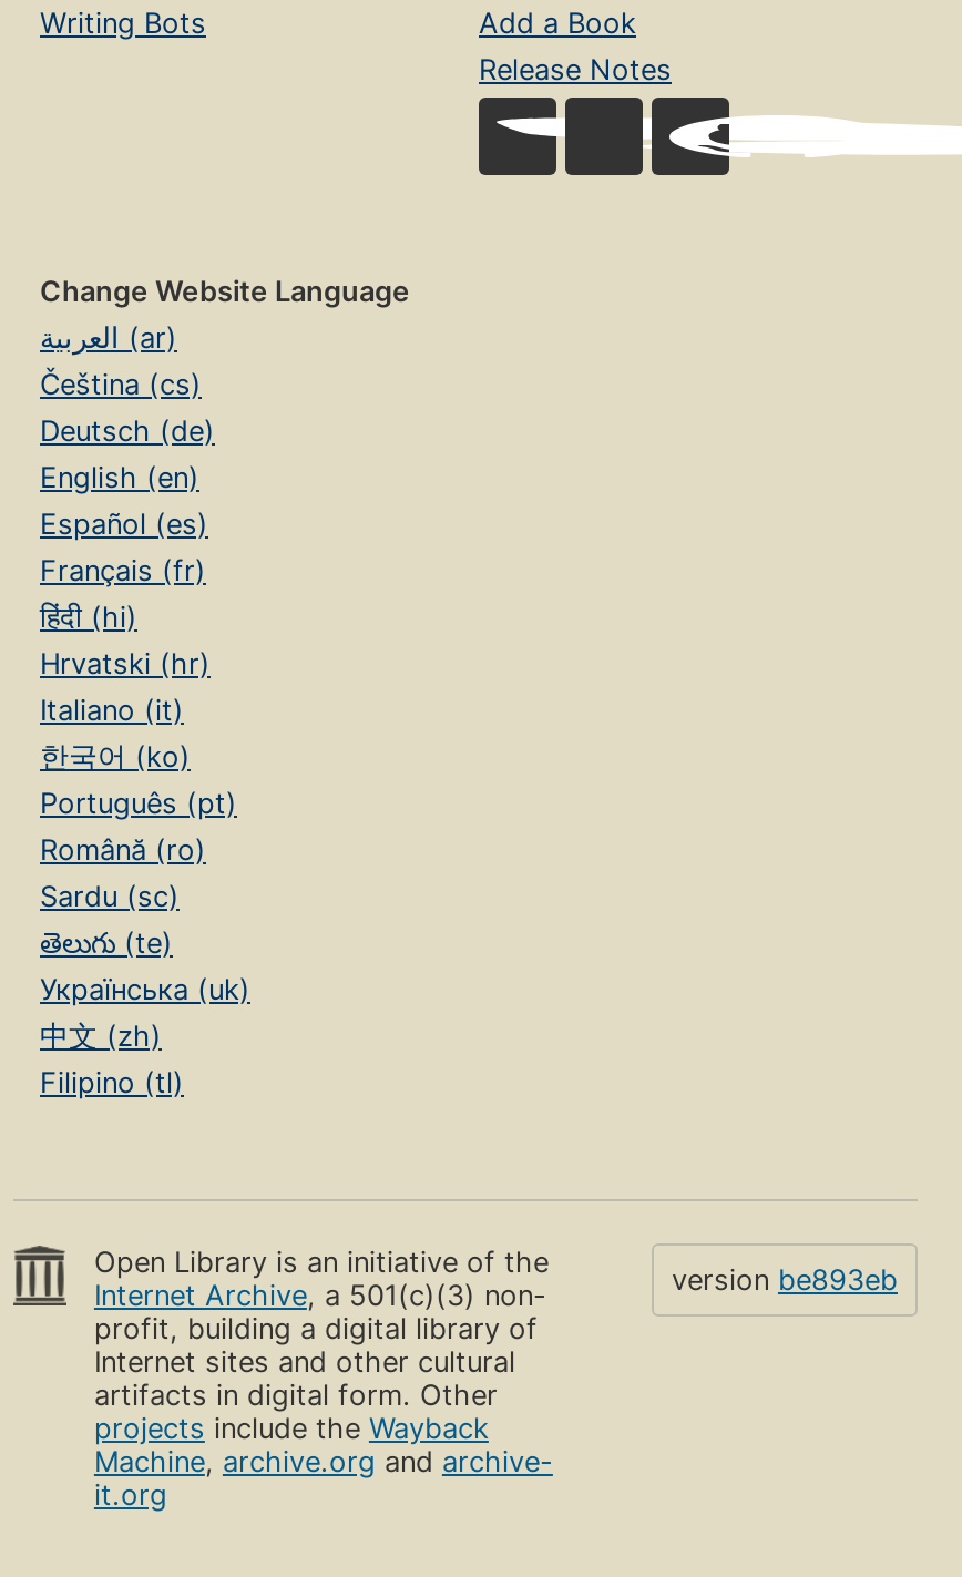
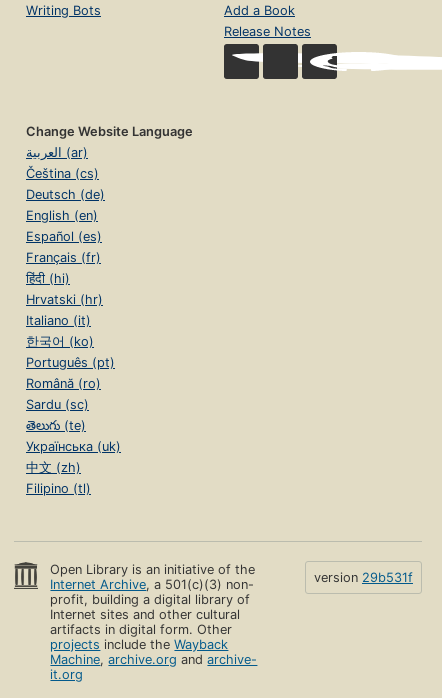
- version be893eb
+ version 29b531f
